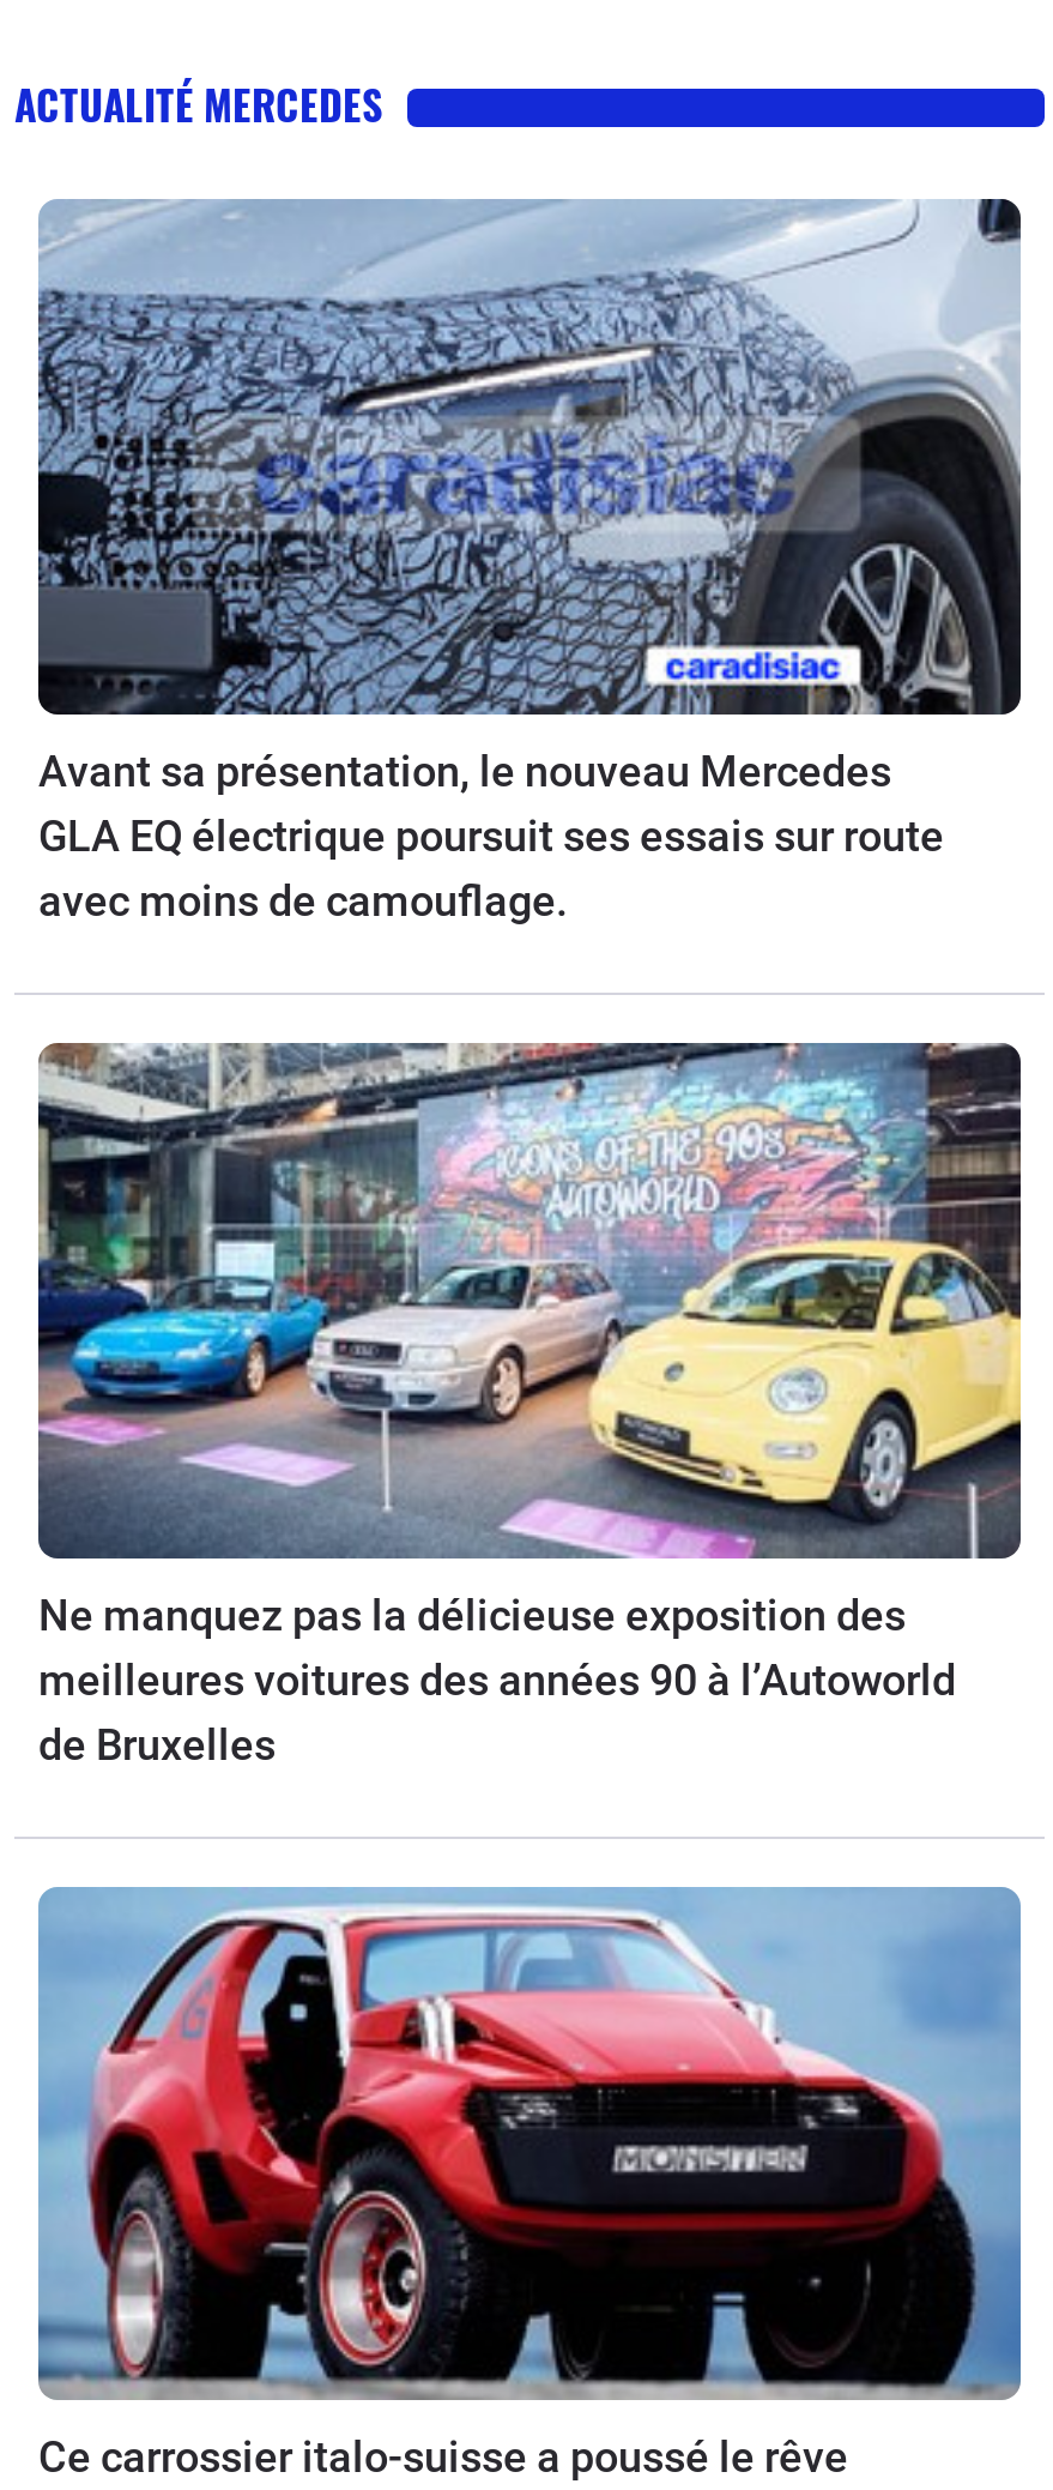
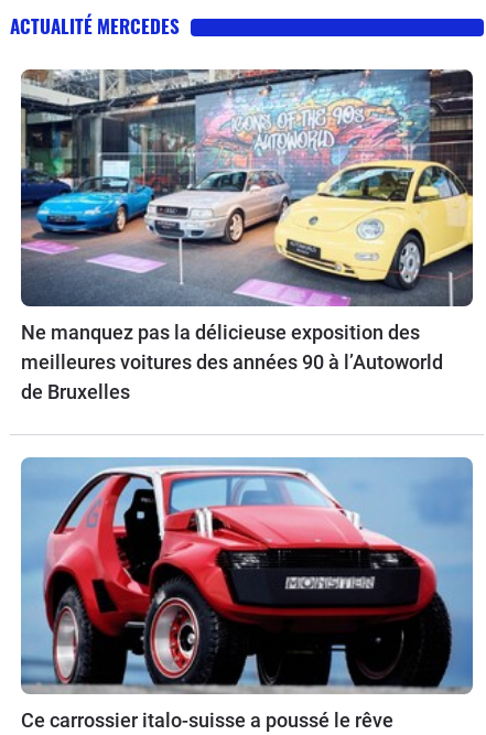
- [image]
- Avant sa présentation, le nouveau Mercedes
- GLA EQ électrique poursuit ses essais sur route
- avec moins de camouflage.
